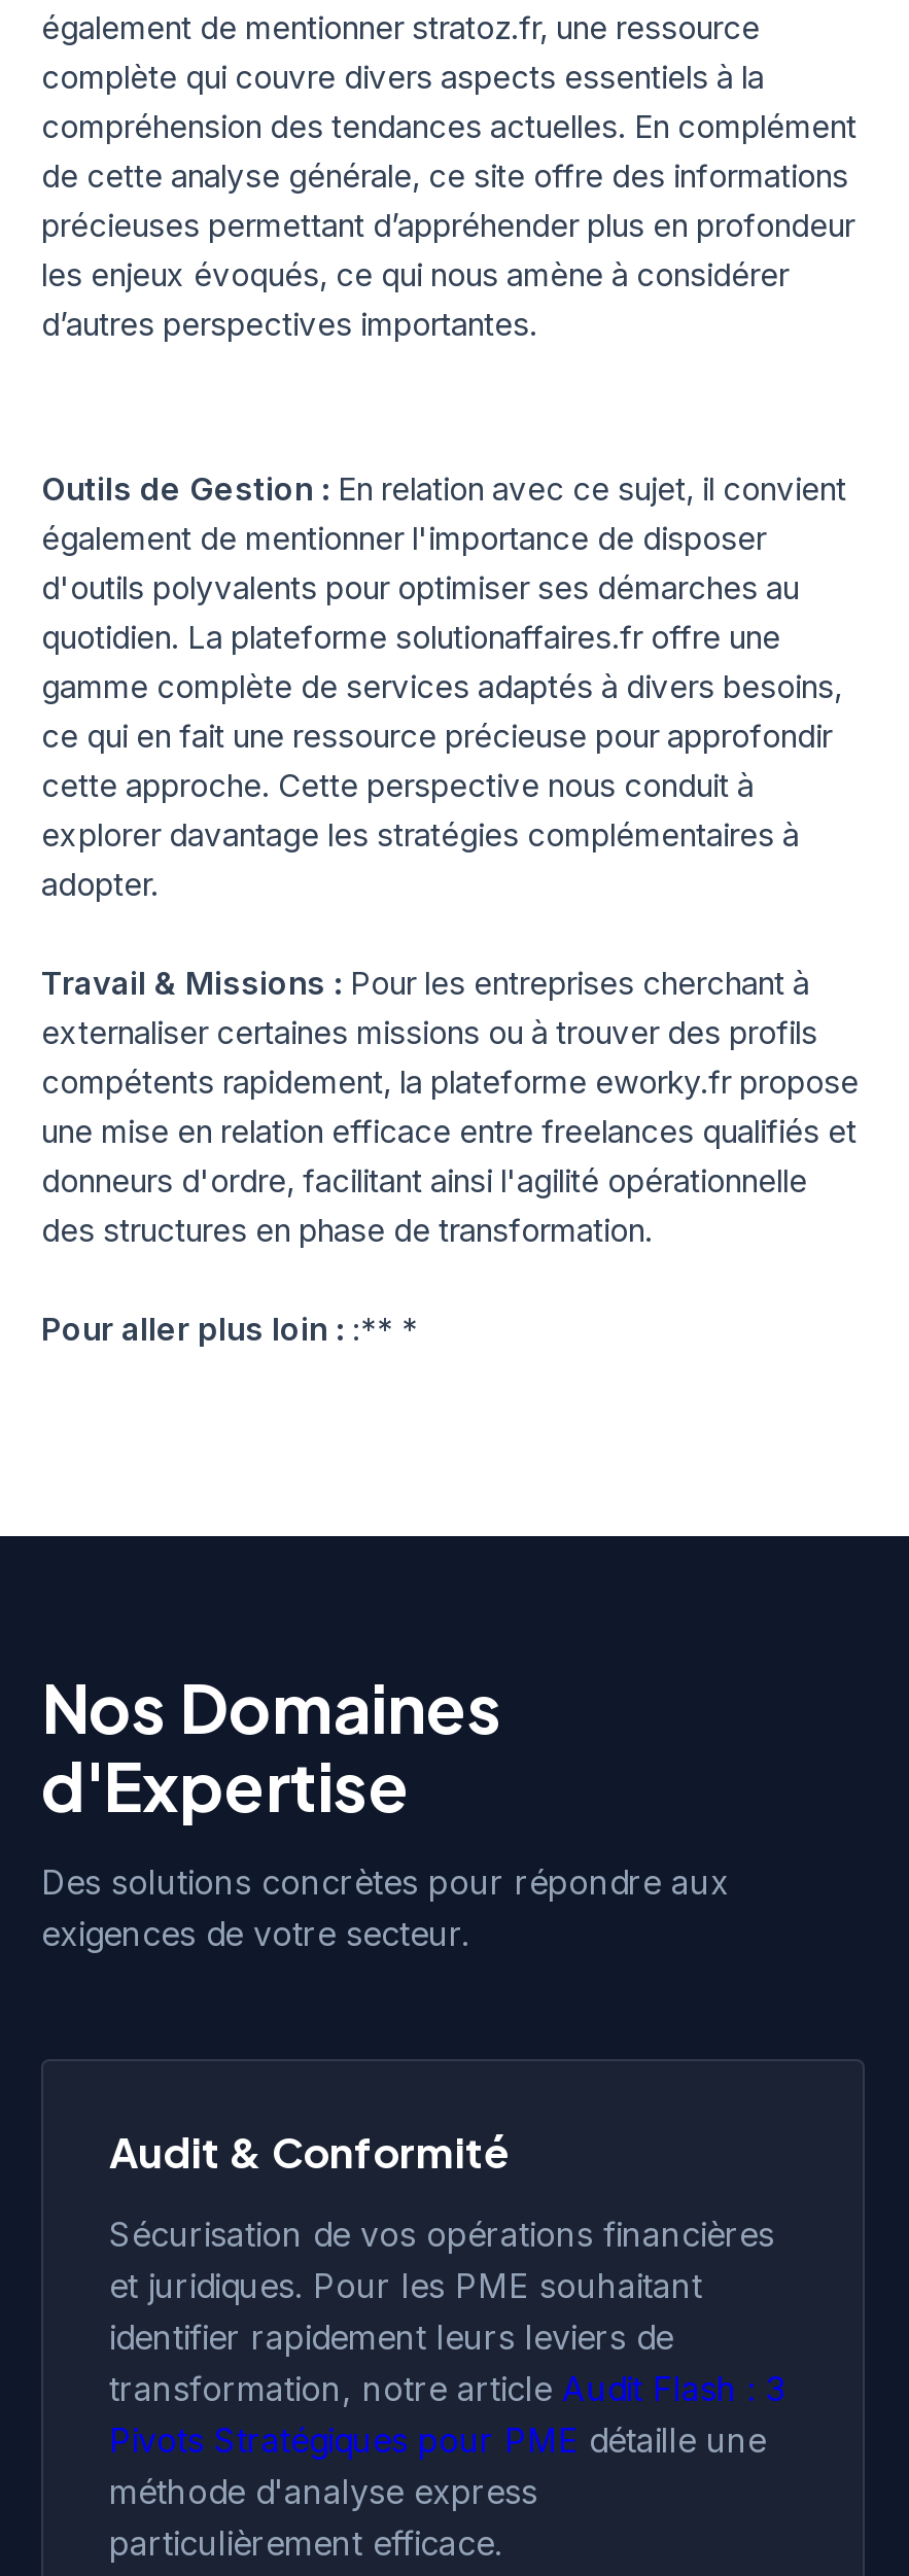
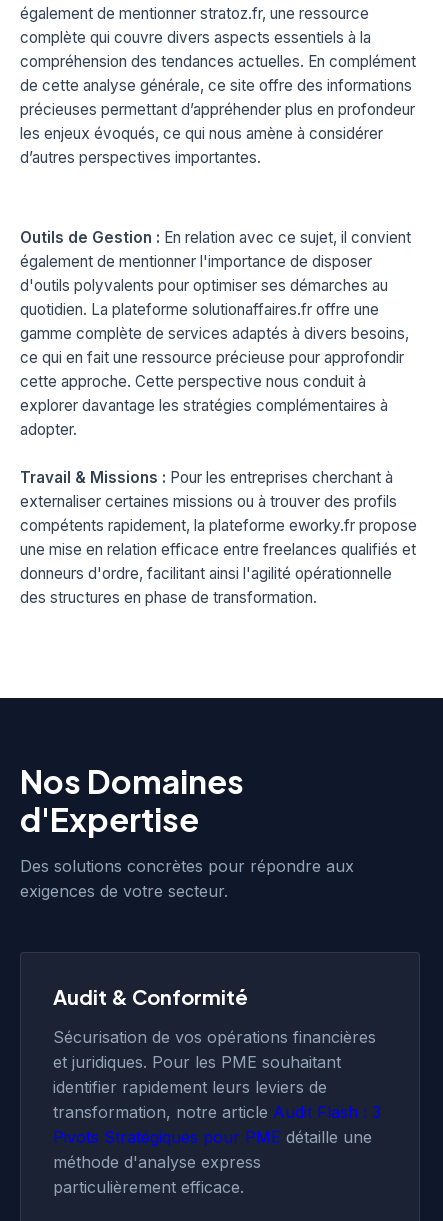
- Pour aller plus loin : :** *
